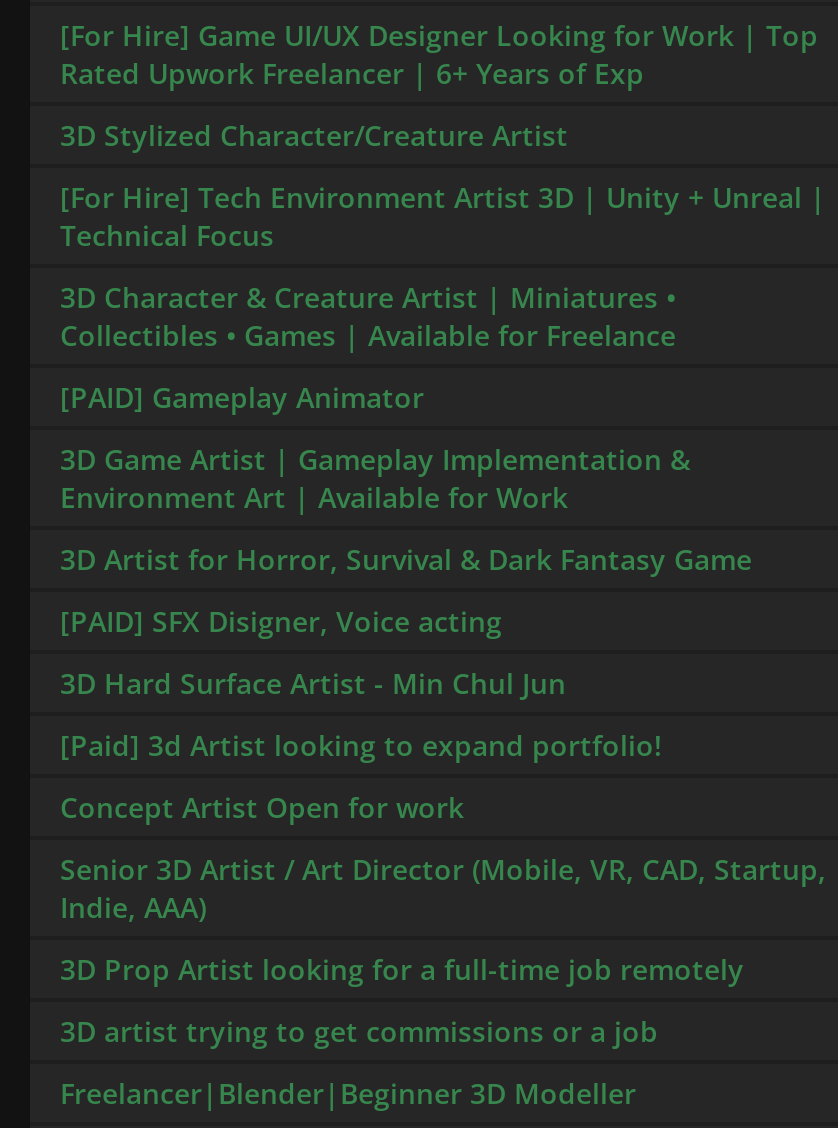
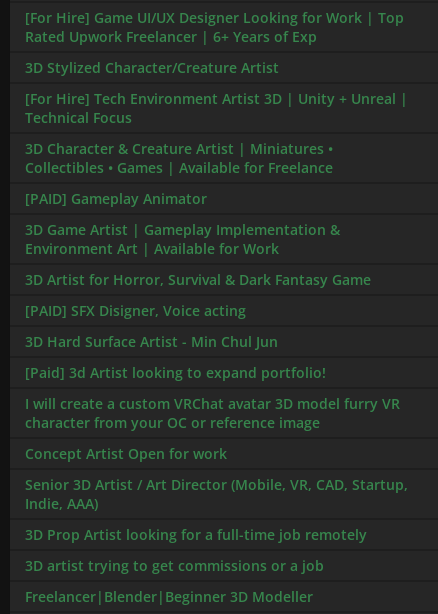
+ I will create a custom VRChat avatar 3D model furry VR
+ character from your OC or reference image
